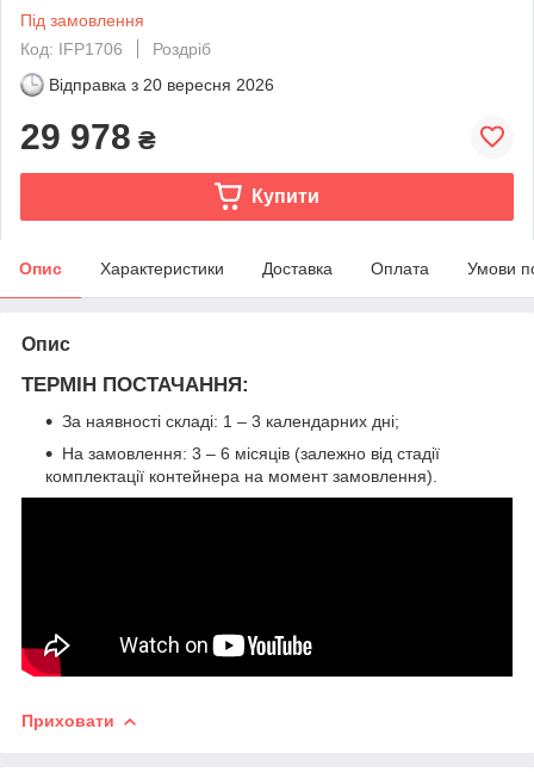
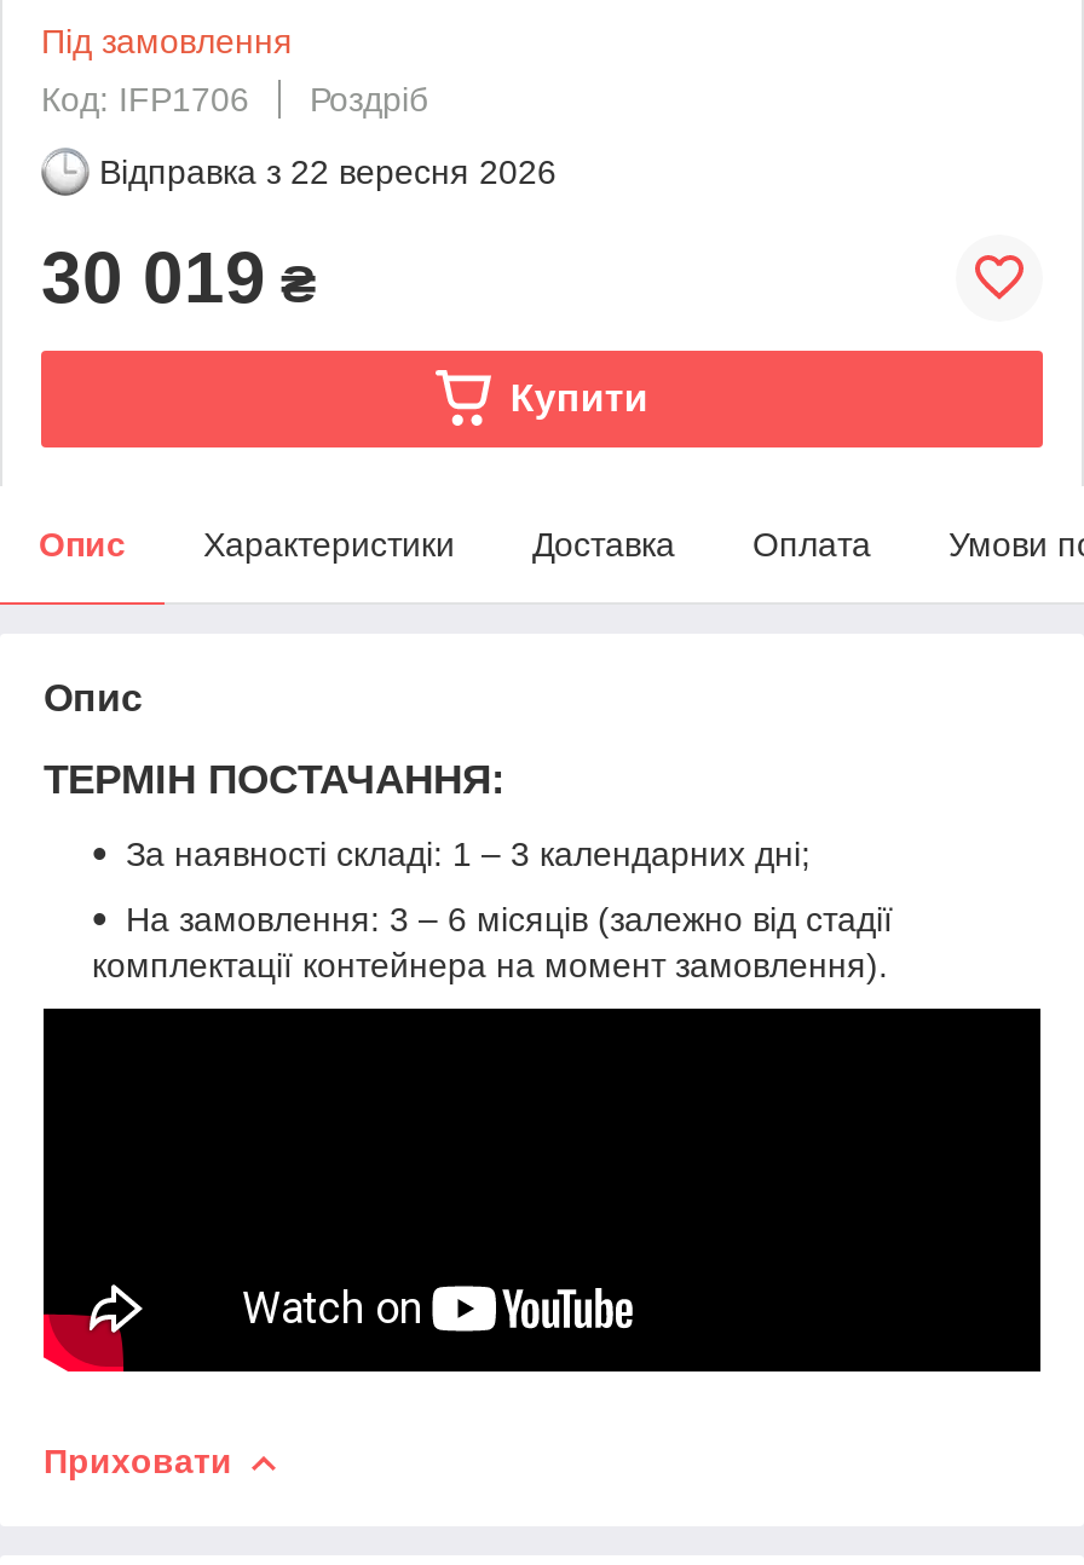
- Відправка з 20 вересня 2026
+ Відправка з 22 вересня 2026

- 29 978 ₴
+ 30 019 ₴
